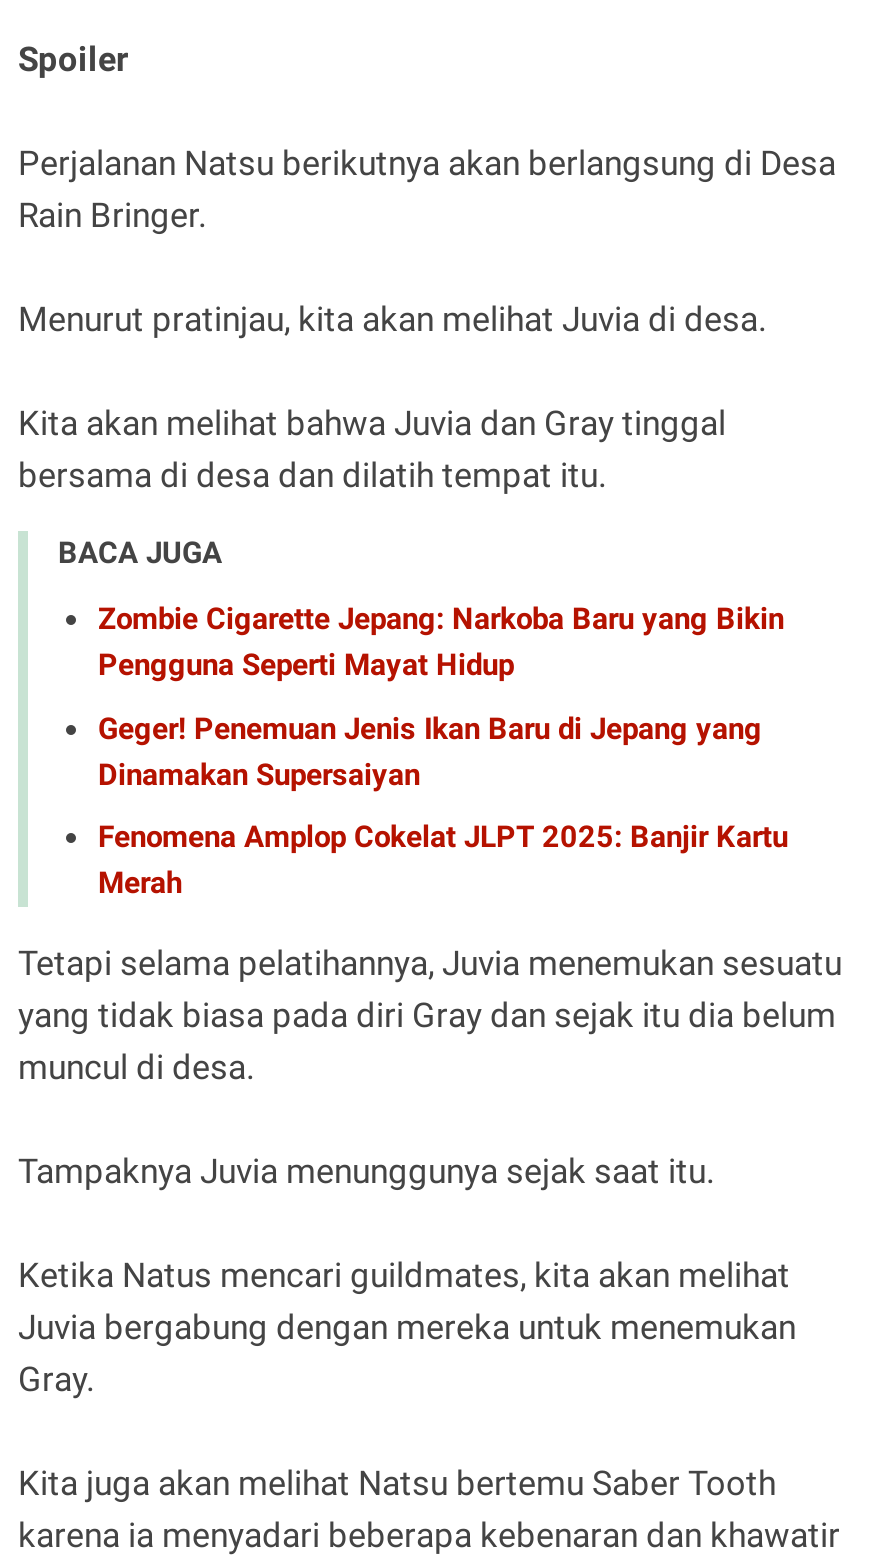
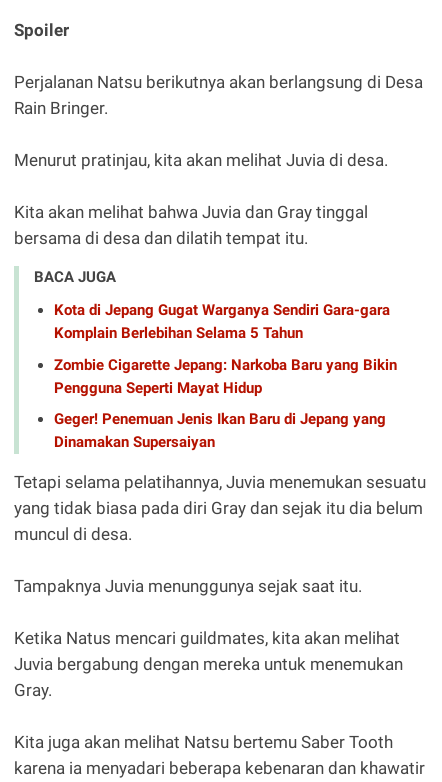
+ Kota di Jepang Gugat Warganya Sendiri Gara-gara
+ Komplain Berlebihan Selama 5 Tahun

moved down: Zombie Cigarette Jepang: Narkoba Baru yang Bikin | Pengguna Seperti Mayat Hidup | Geger! Penemuan Jenis Ikan Baru di Jepang yang | Dinamakan Supersaiyan

- Fenomena Amplop Cokelat JLPT 2025: Banjir Kartu
- Merah
